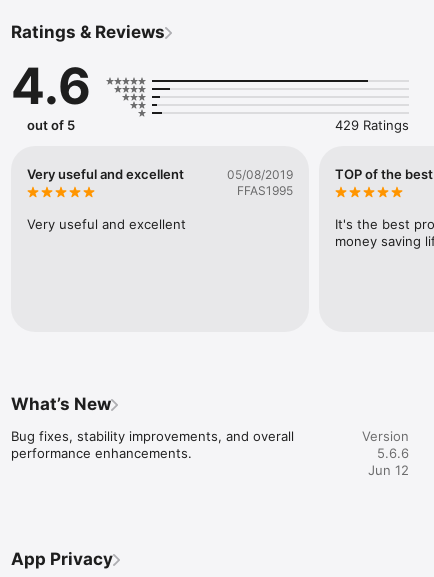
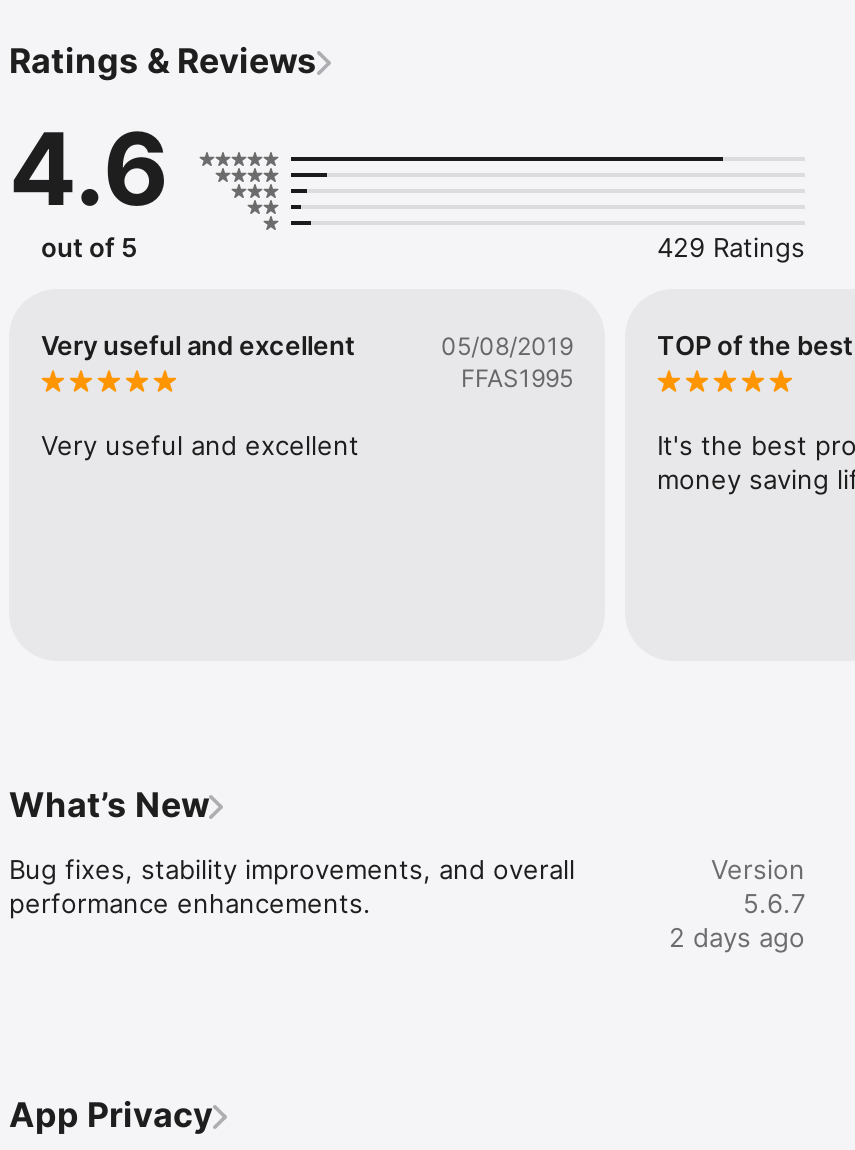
- 5.6.6
- Jun 12
+ 5.6.7
+ 2 days ago
